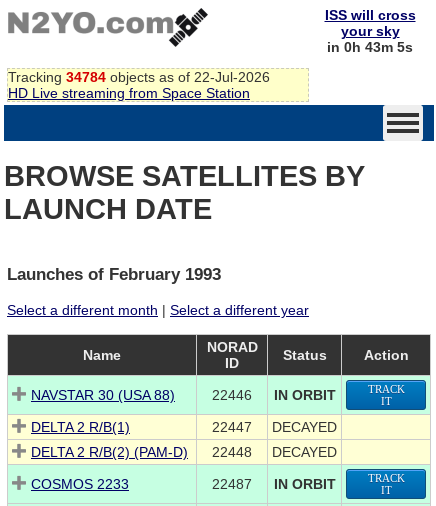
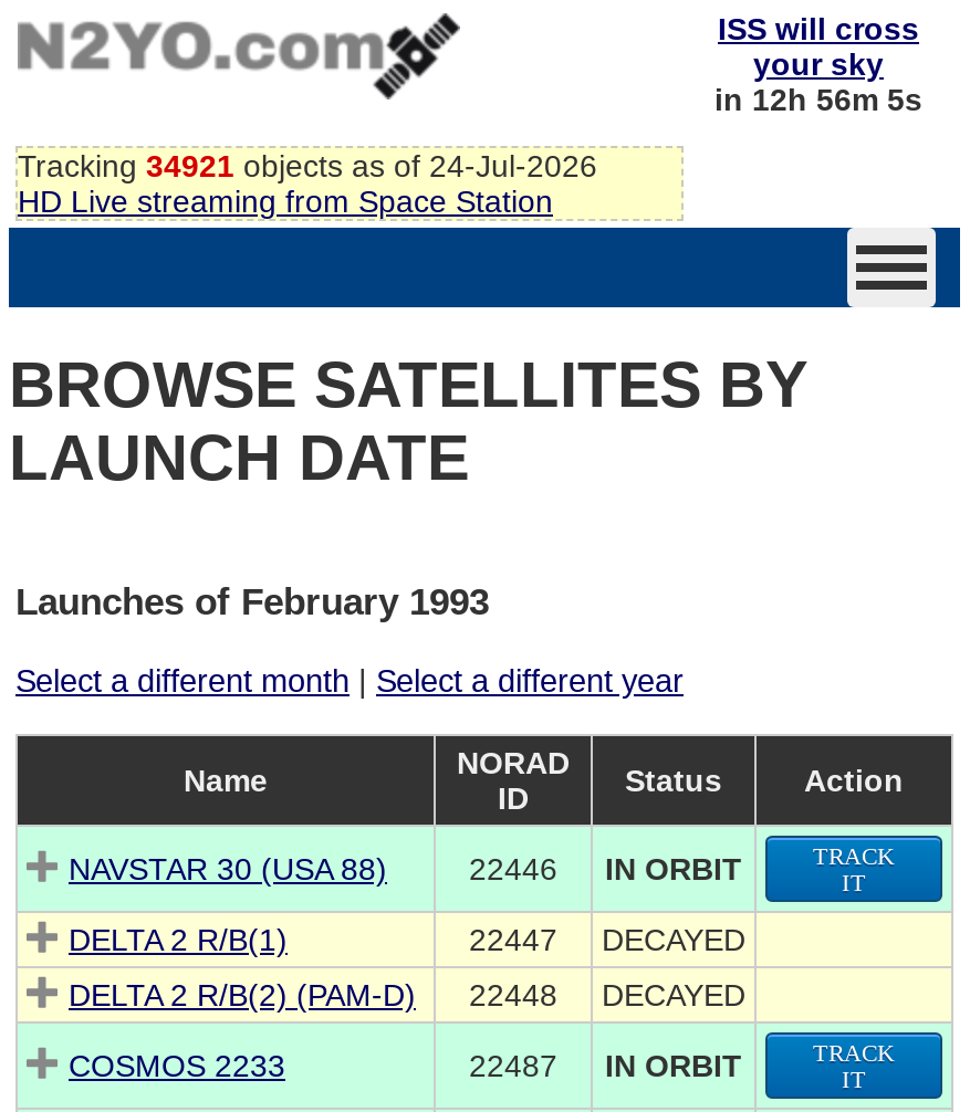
- in 0h 43m 5s
+ in 12h 56m 5s

- Tracking 34784 objects as of 22-Jul-2026
+ Tracking 34921 objects as of 24-Jul-2026
